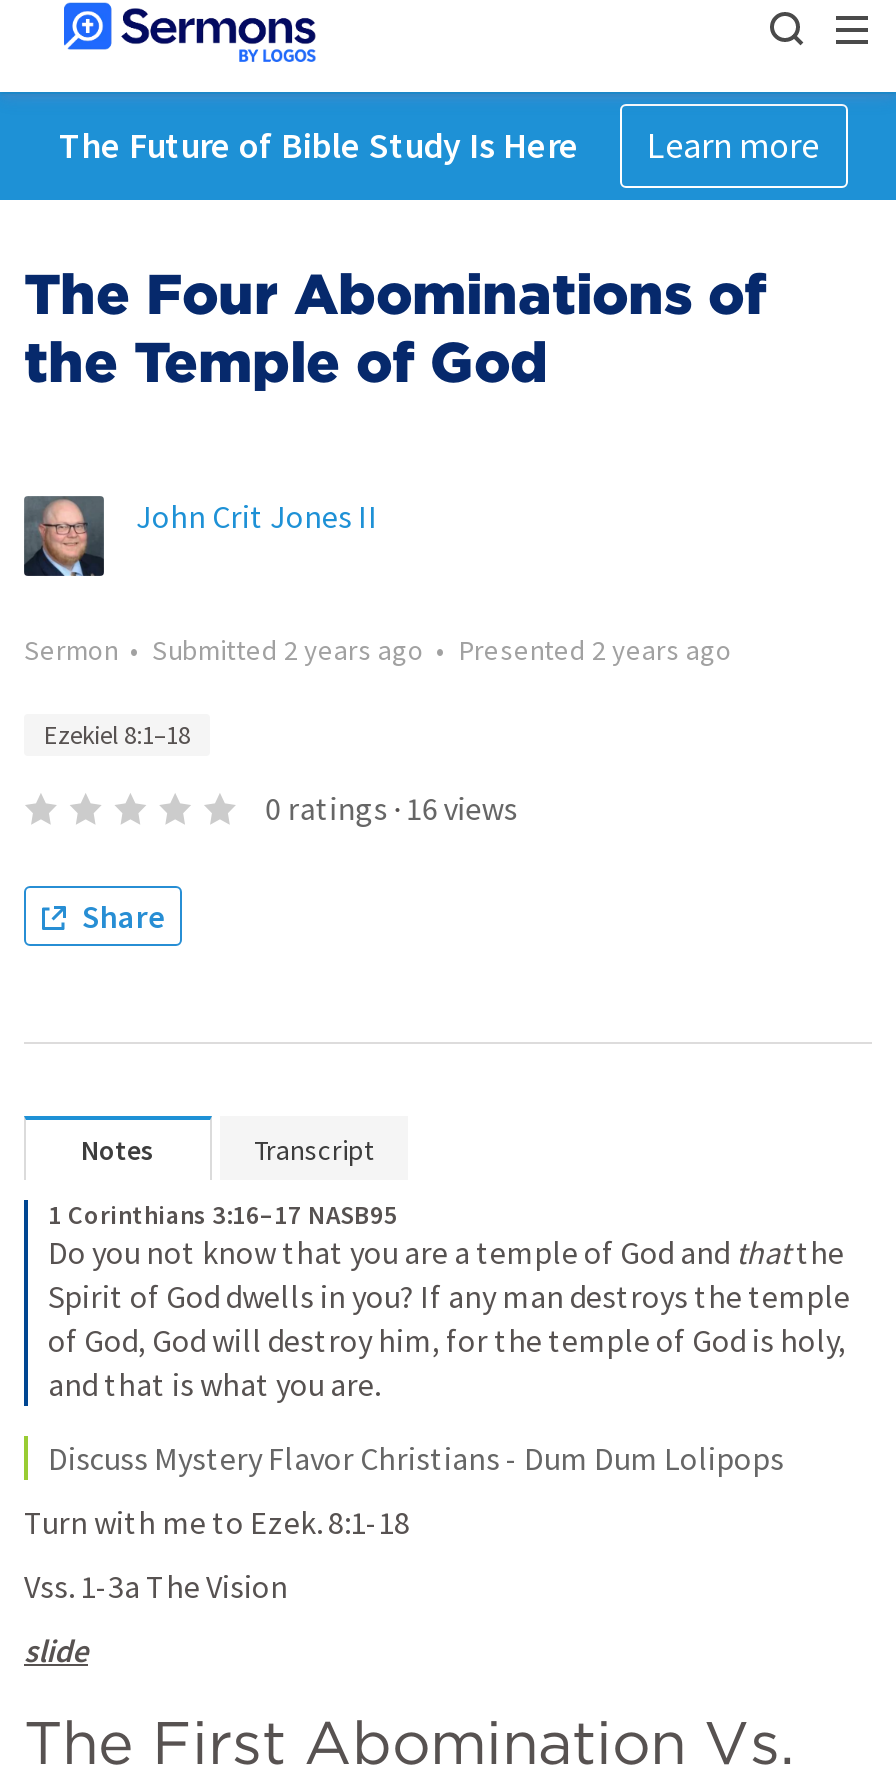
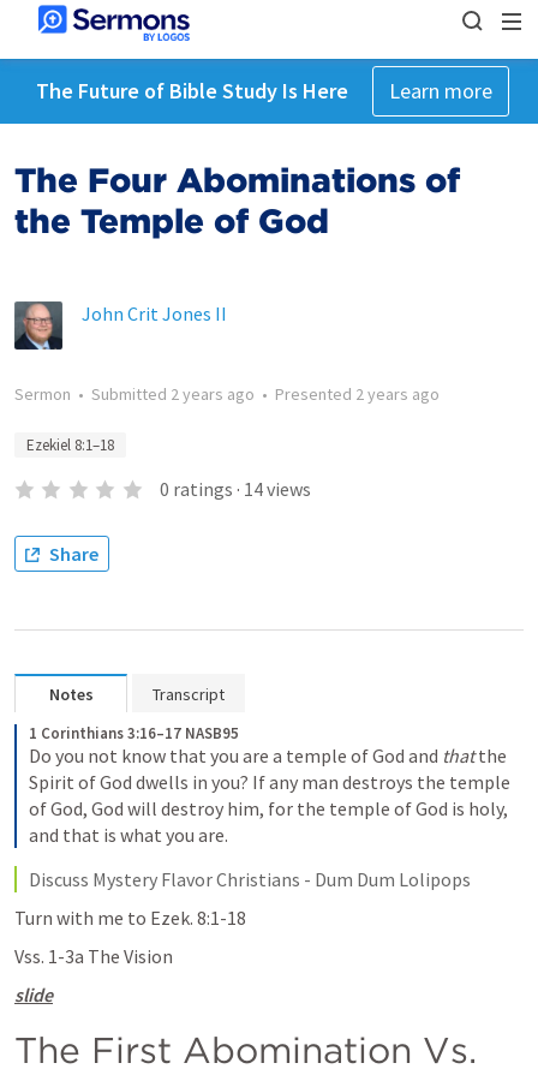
- 0 ratings · 16 views
+ 0 ratings · 14 views
